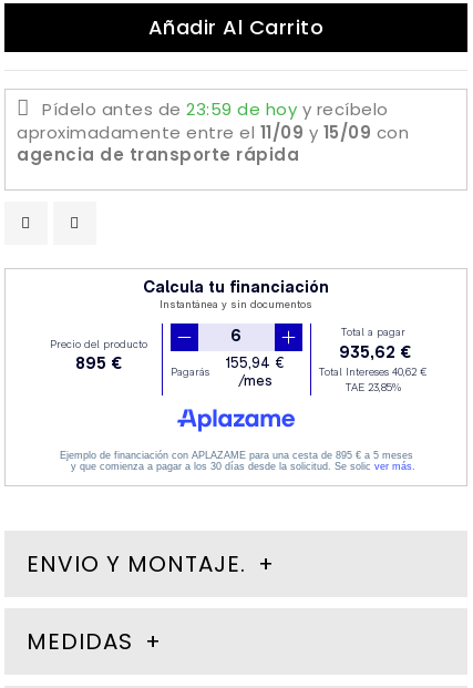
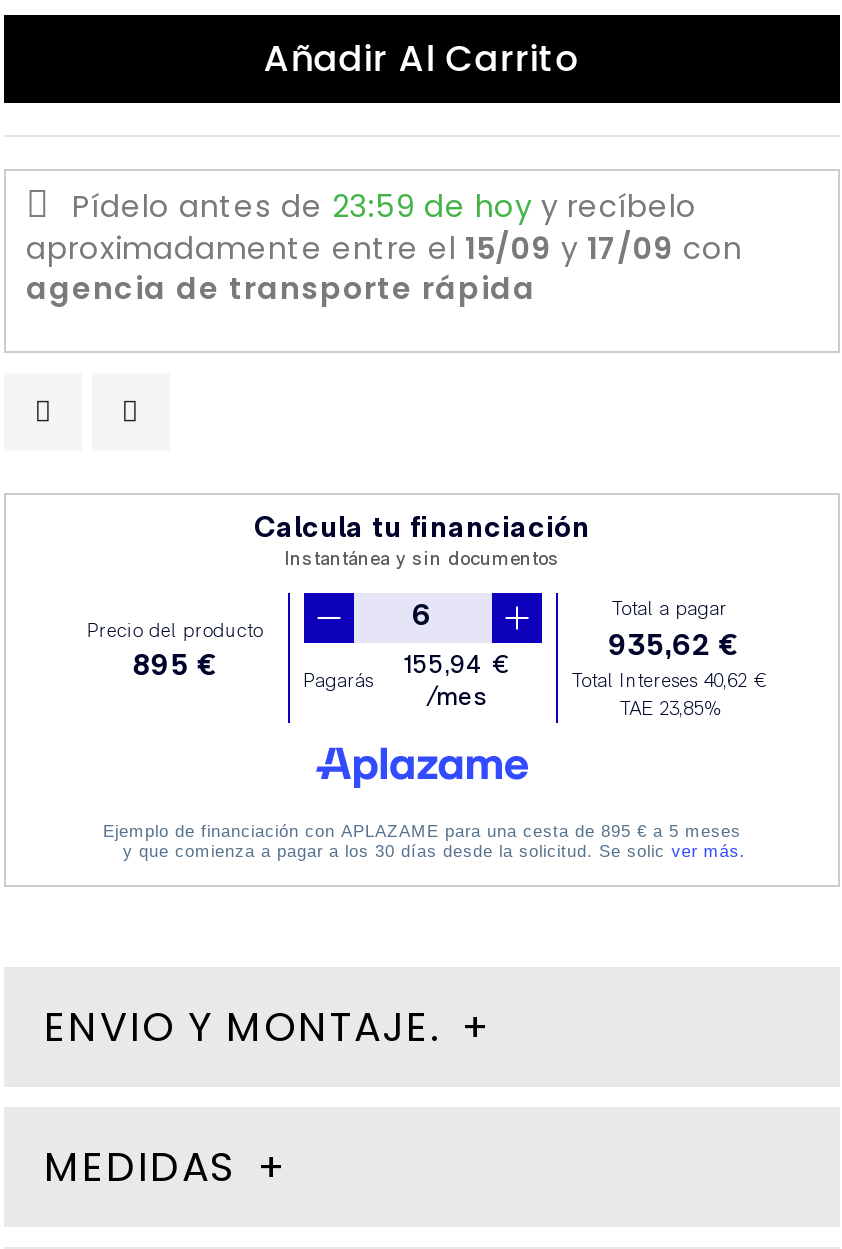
- aproximadamente entre el 11/09 y 15/09 con
+ aproximadamente entre el 15/09 y 17/09 con
